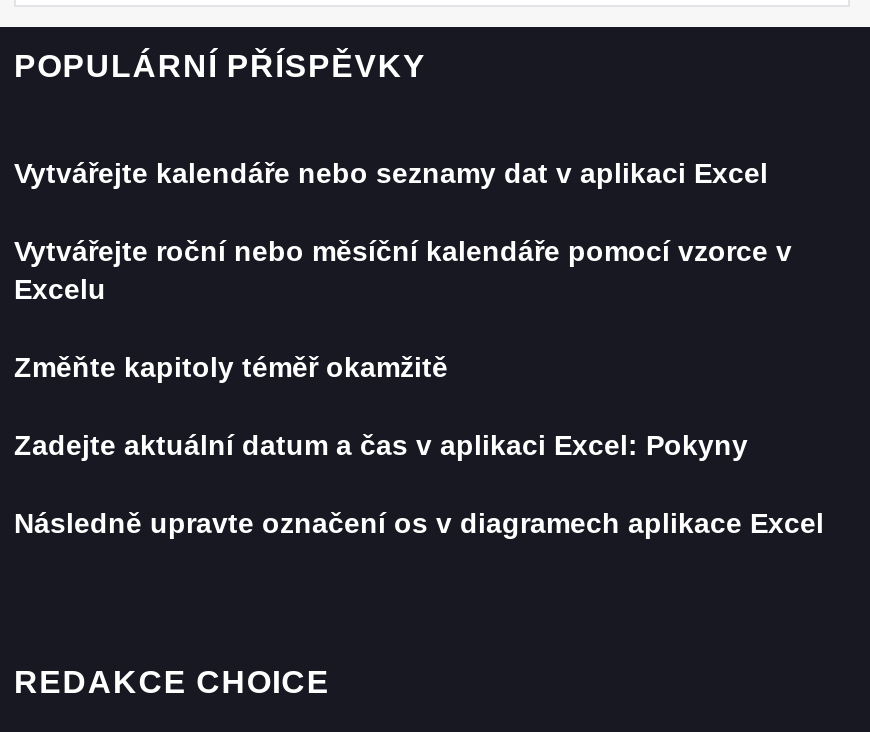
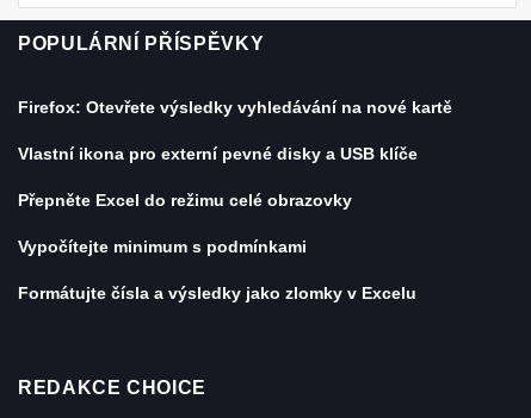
- Vytvářejte kalendáře nebo seznamy dat v aplikaci Excel
+ Firefox: Otevřete výsledky vyhledávání na nové kartě

- Vytvářejte roční nebo měsíční kalendáře pomocí vzorce v
- Excelu
+ Vlastní ikona pro externí pevné disky a USB klíče

- Změňte kapitoly téměř okamžitě
+ Přepněte Excel do režimu celé obrazovky

- Zadejte aktuální datum a čas v aplikaci Excel: Pokyny
+ Vypočítejte minimum s podmínkami

- Následně upravte označení os v diagramech aplikace Excel
+ Formátujte čísla a výsledky jako zlomky v Excelu
